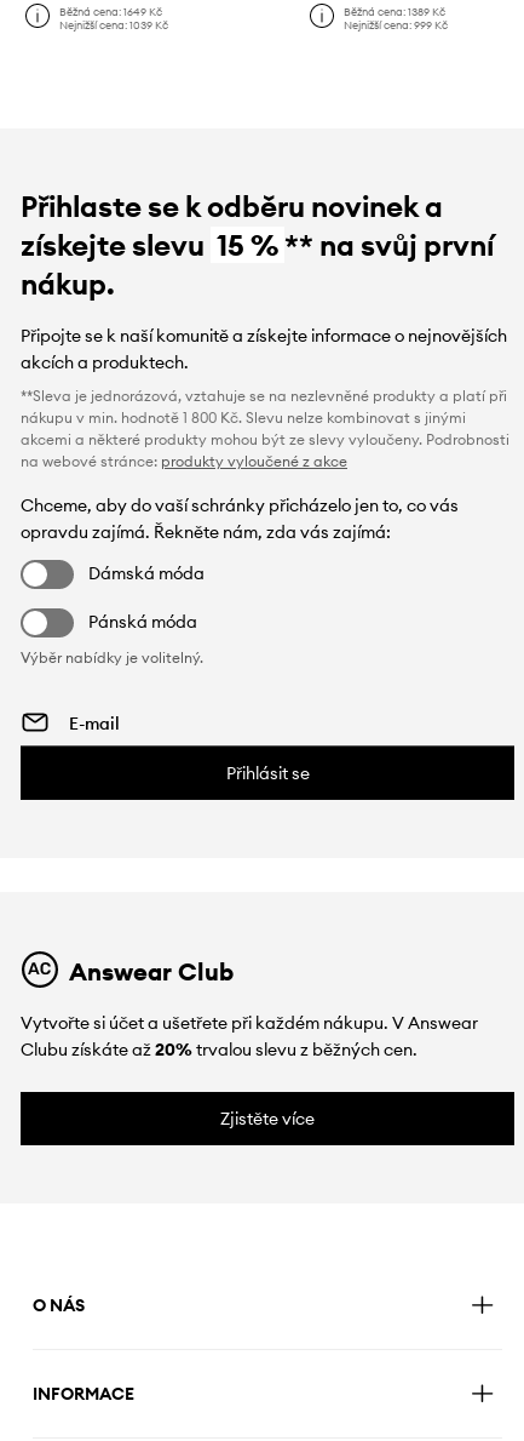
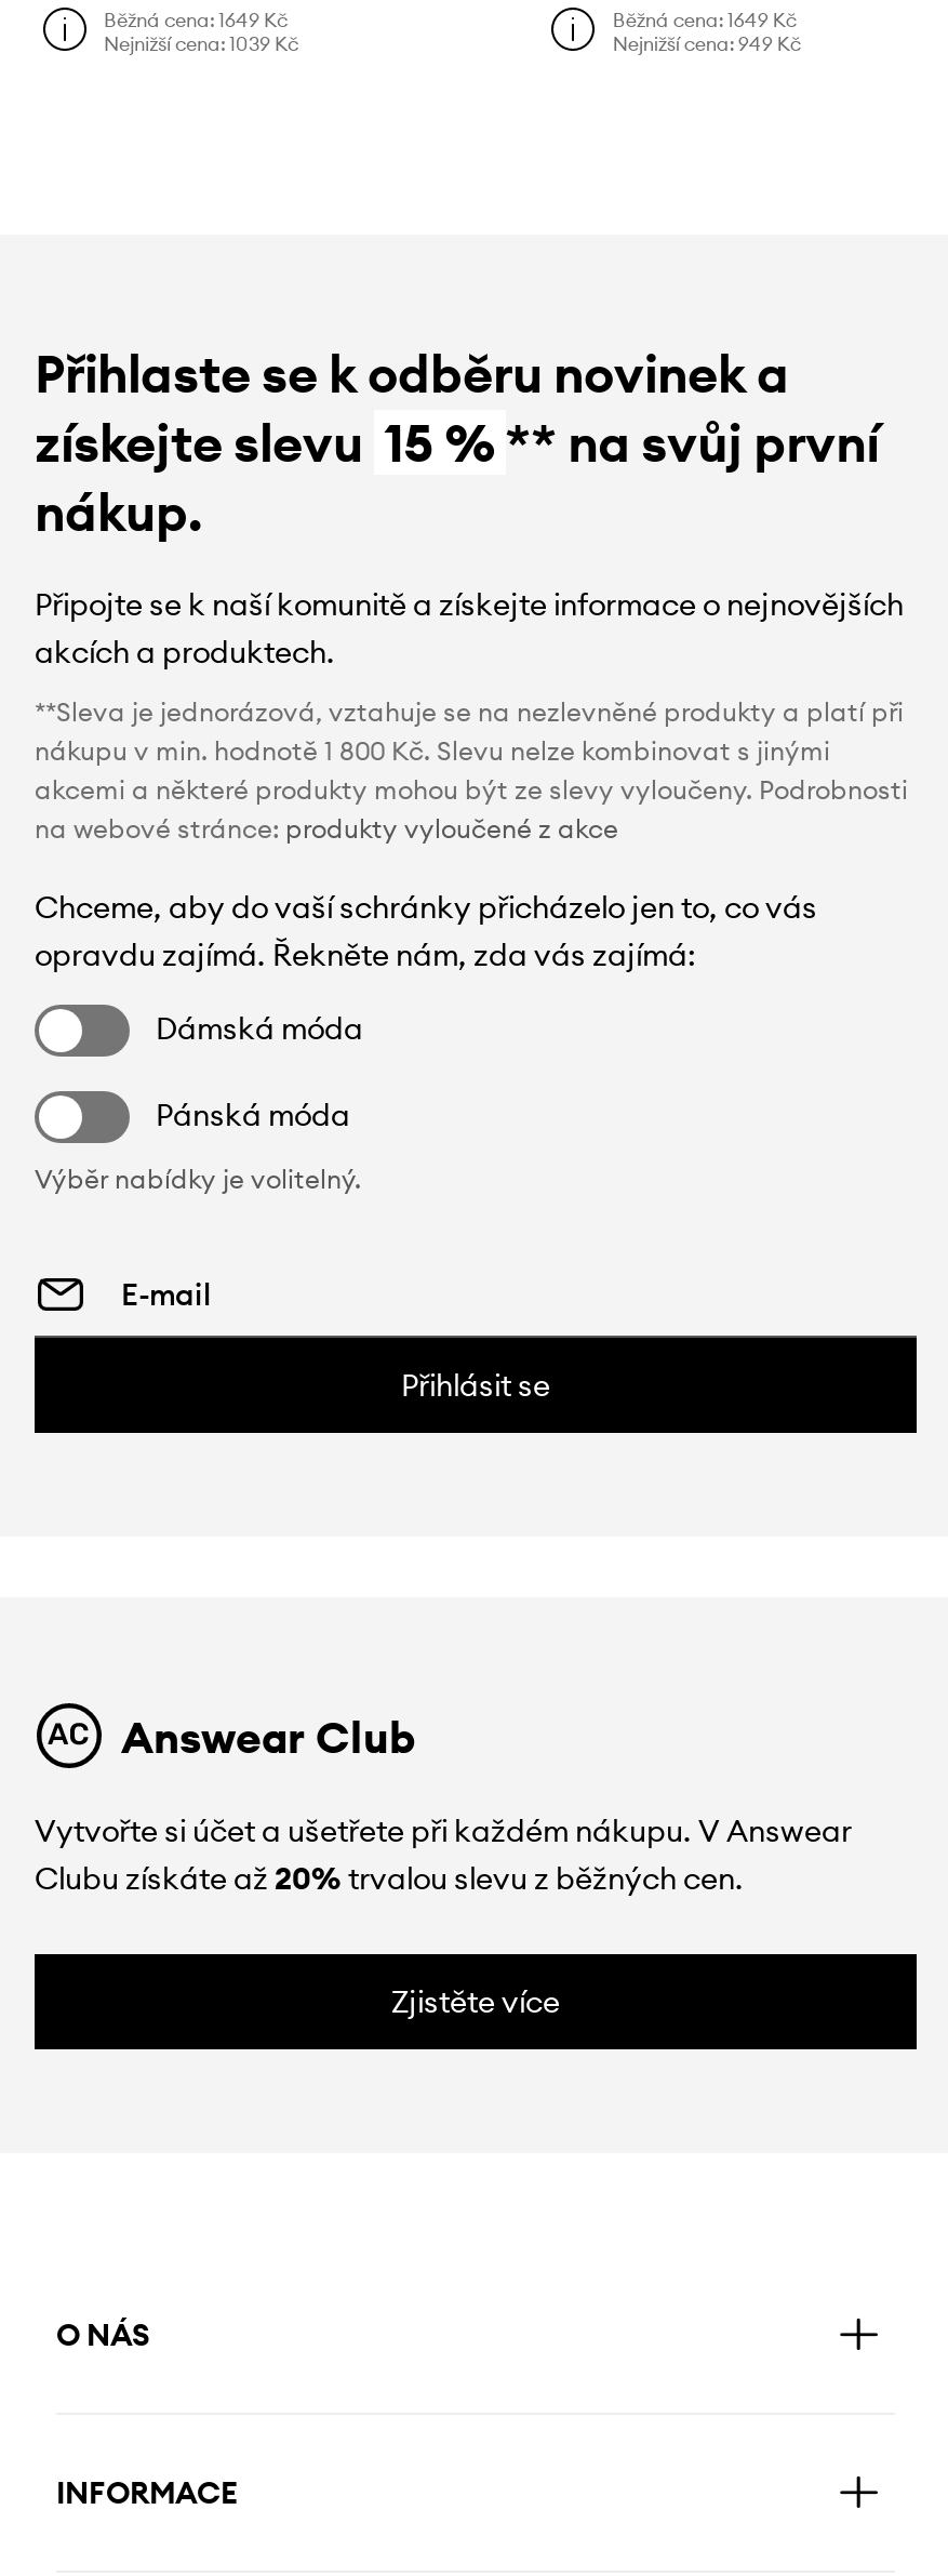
- Běžná cena: 1389 Kč
+ Běžná cena: 1649 Kč

- Nejnižší cena: 999 Kč
+ Nejnižší cena: 949 Kč
